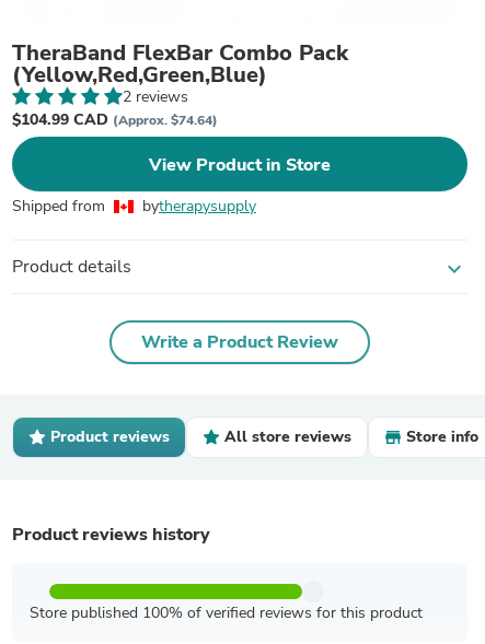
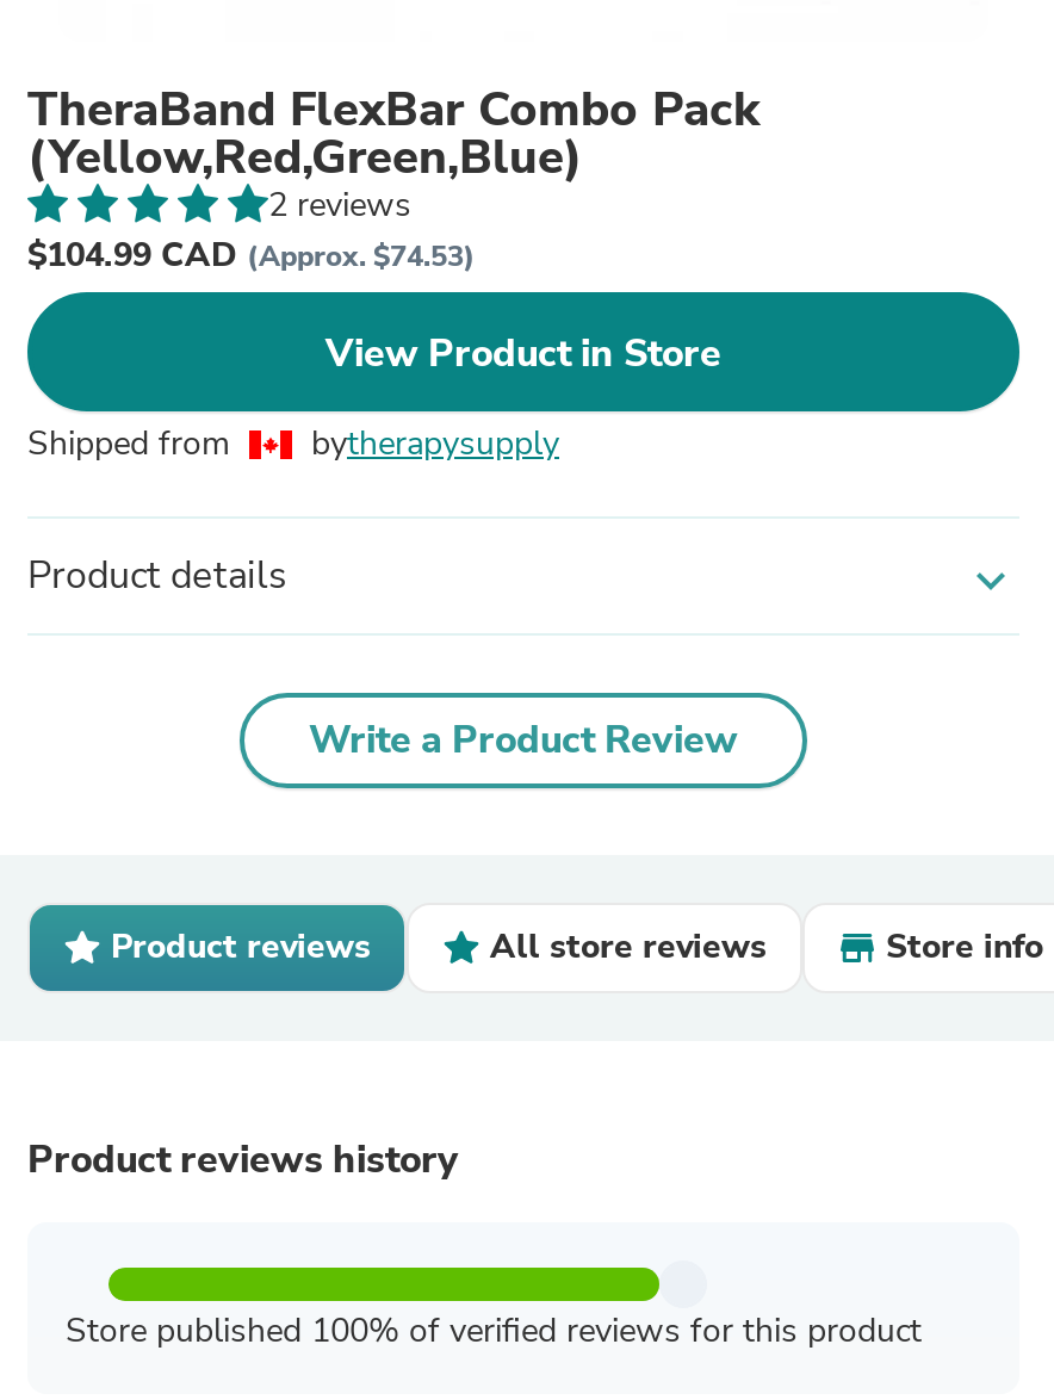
- $104.99 CAD (Approx. $74.64)
+ $104.99 CAD (Approx. $74.53)
